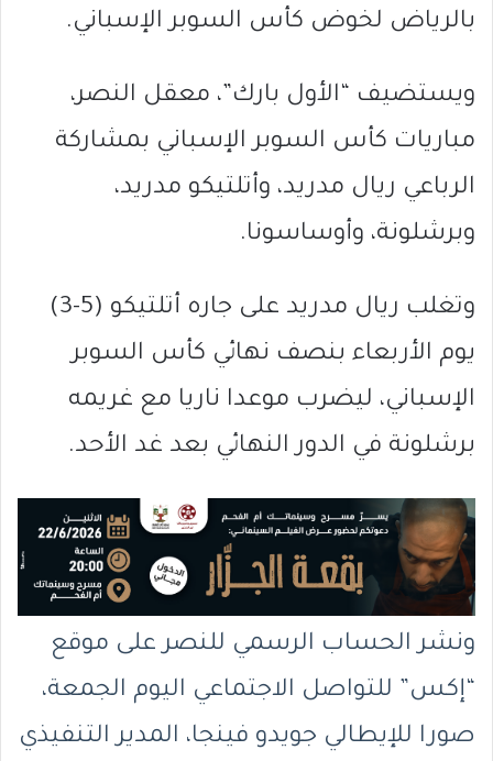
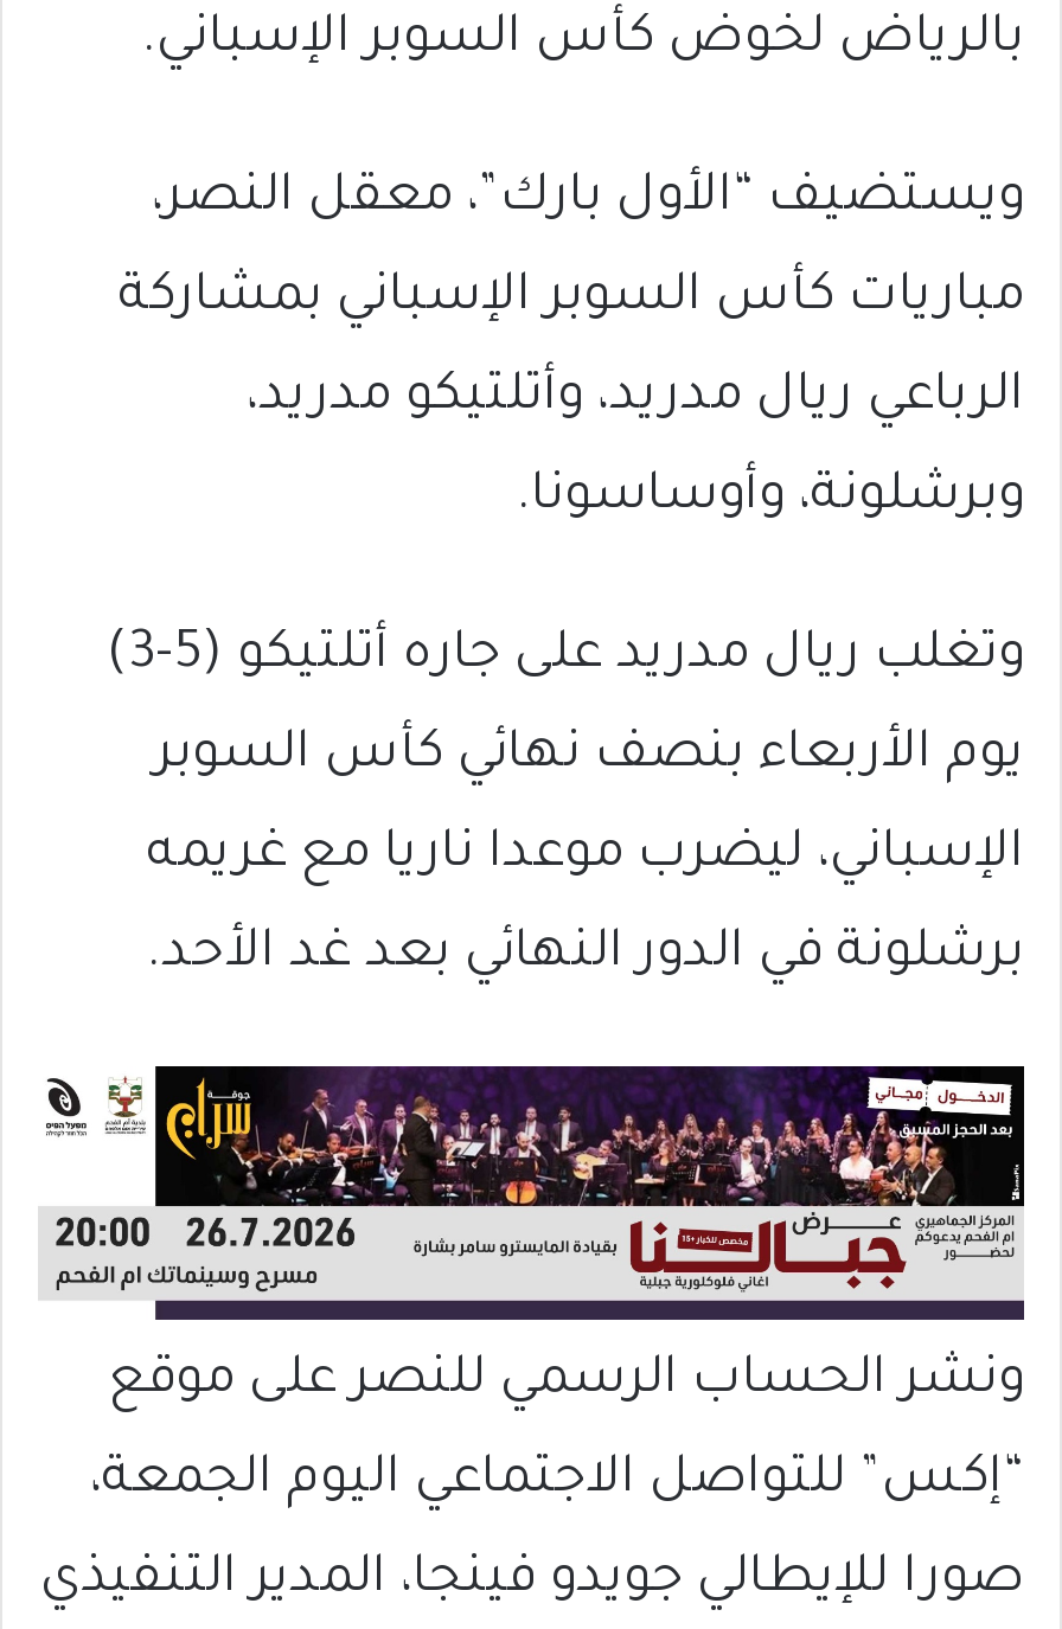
- [image]
+ [image]
